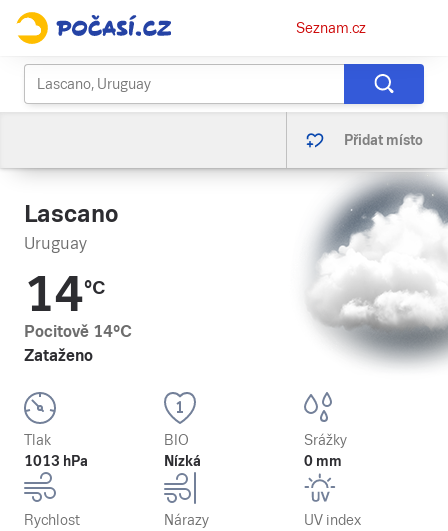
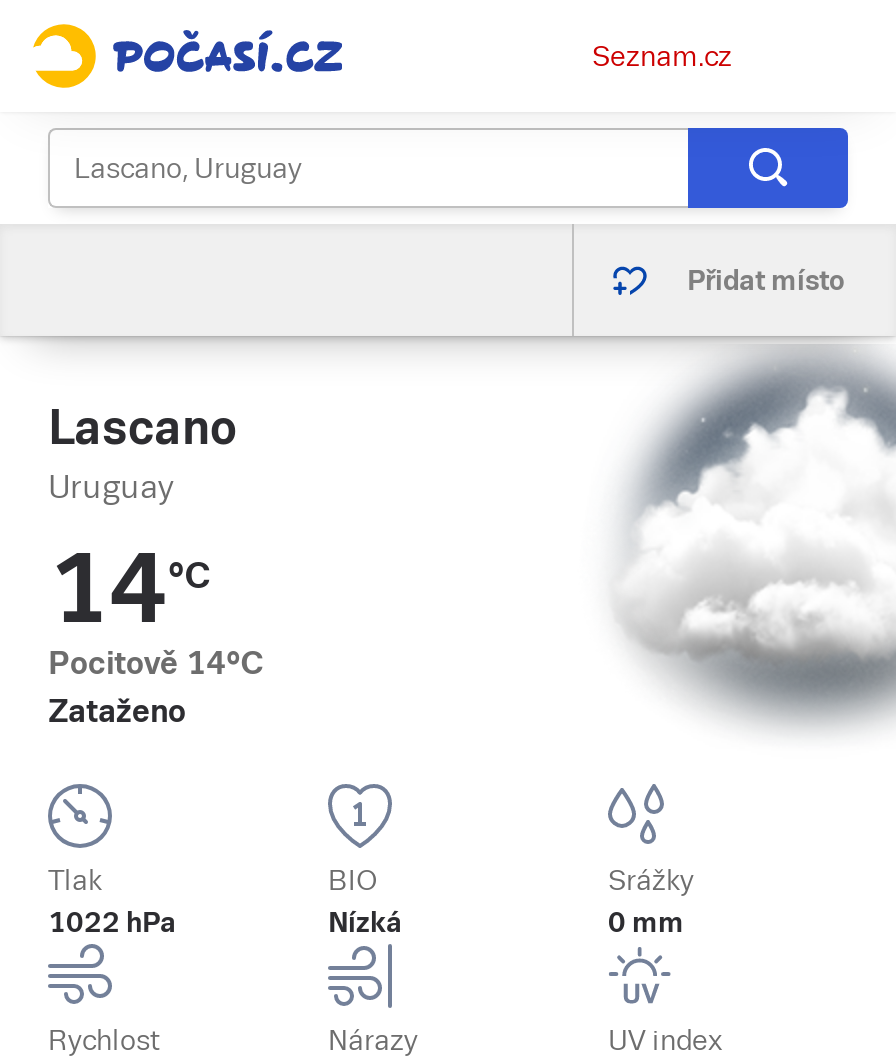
- 1013 hPa
+ 1022 hPa
